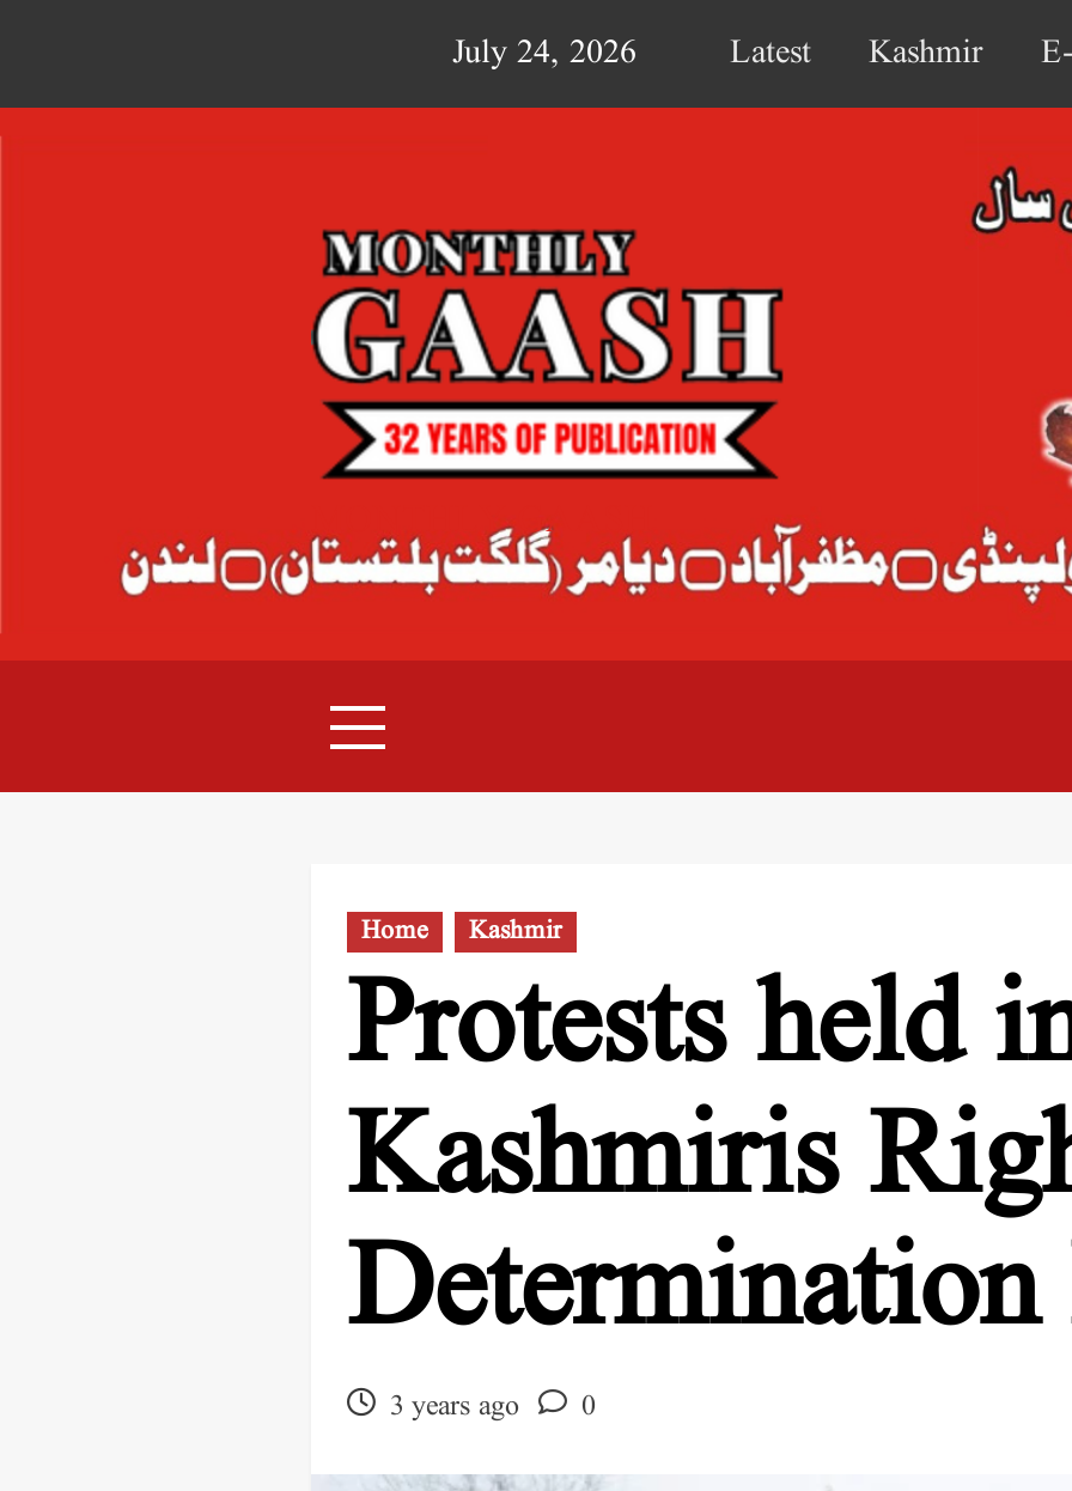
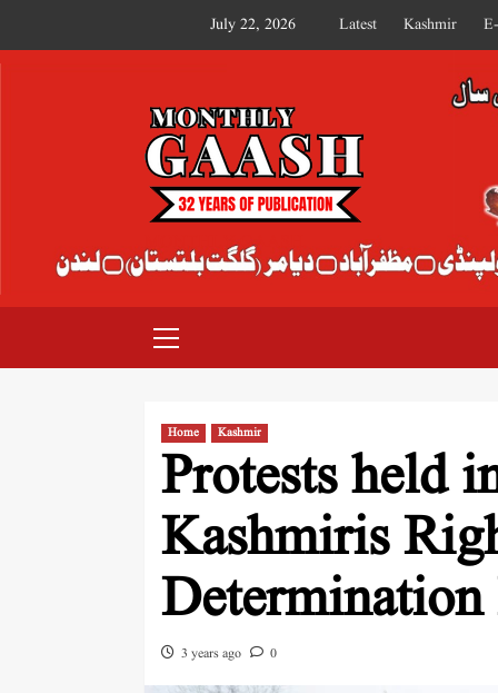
- July 24, 2026
+ July 22, 2026
